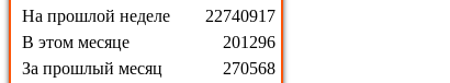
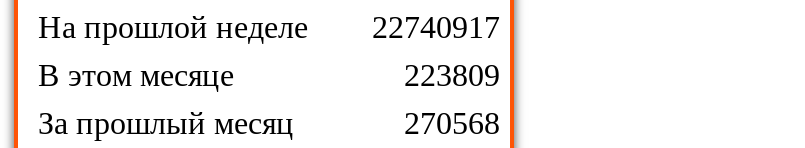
- 201296
+ 223809
